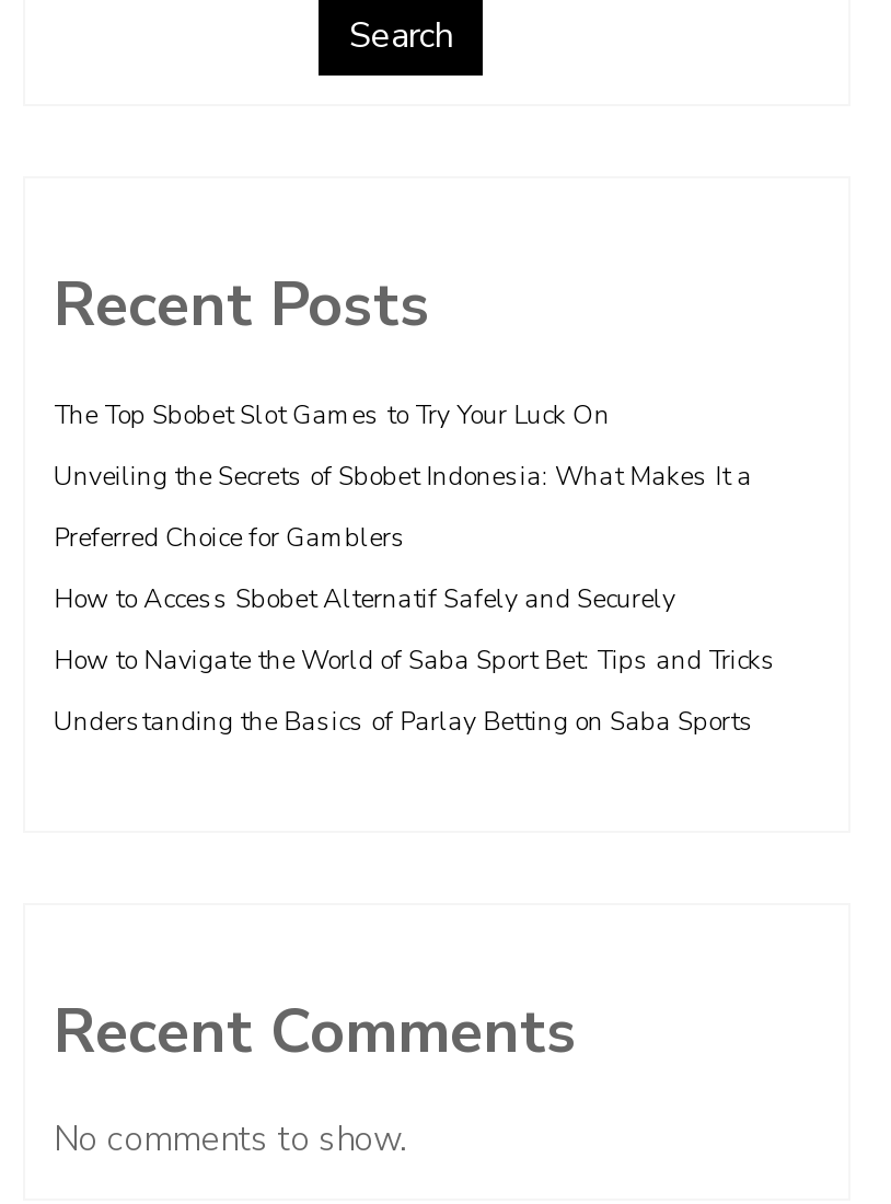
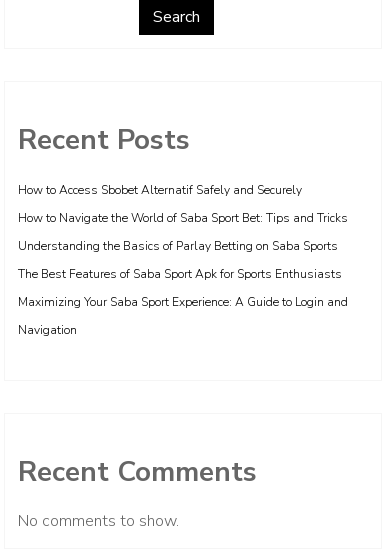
- The Top Sbobet Slot Games to Try Your Luck On
- Unveiling the Secrets of Sbobet Indonesia: What Makes It a
- Preferred Choice for Gamblers

moved up: How to Access Sbobet Alternatif Safely and Securely | How to Navigate the World of Saba Sport Bet: Tips and Tricks | Understanding the Basics of Parlay Betting on Saba Sports

+ The Best Features of Saba Sport Apk for Sports Enthusiasts
+ Maximizing Your Saba Sport Experience: A Guide to Login and
+ Navigation
